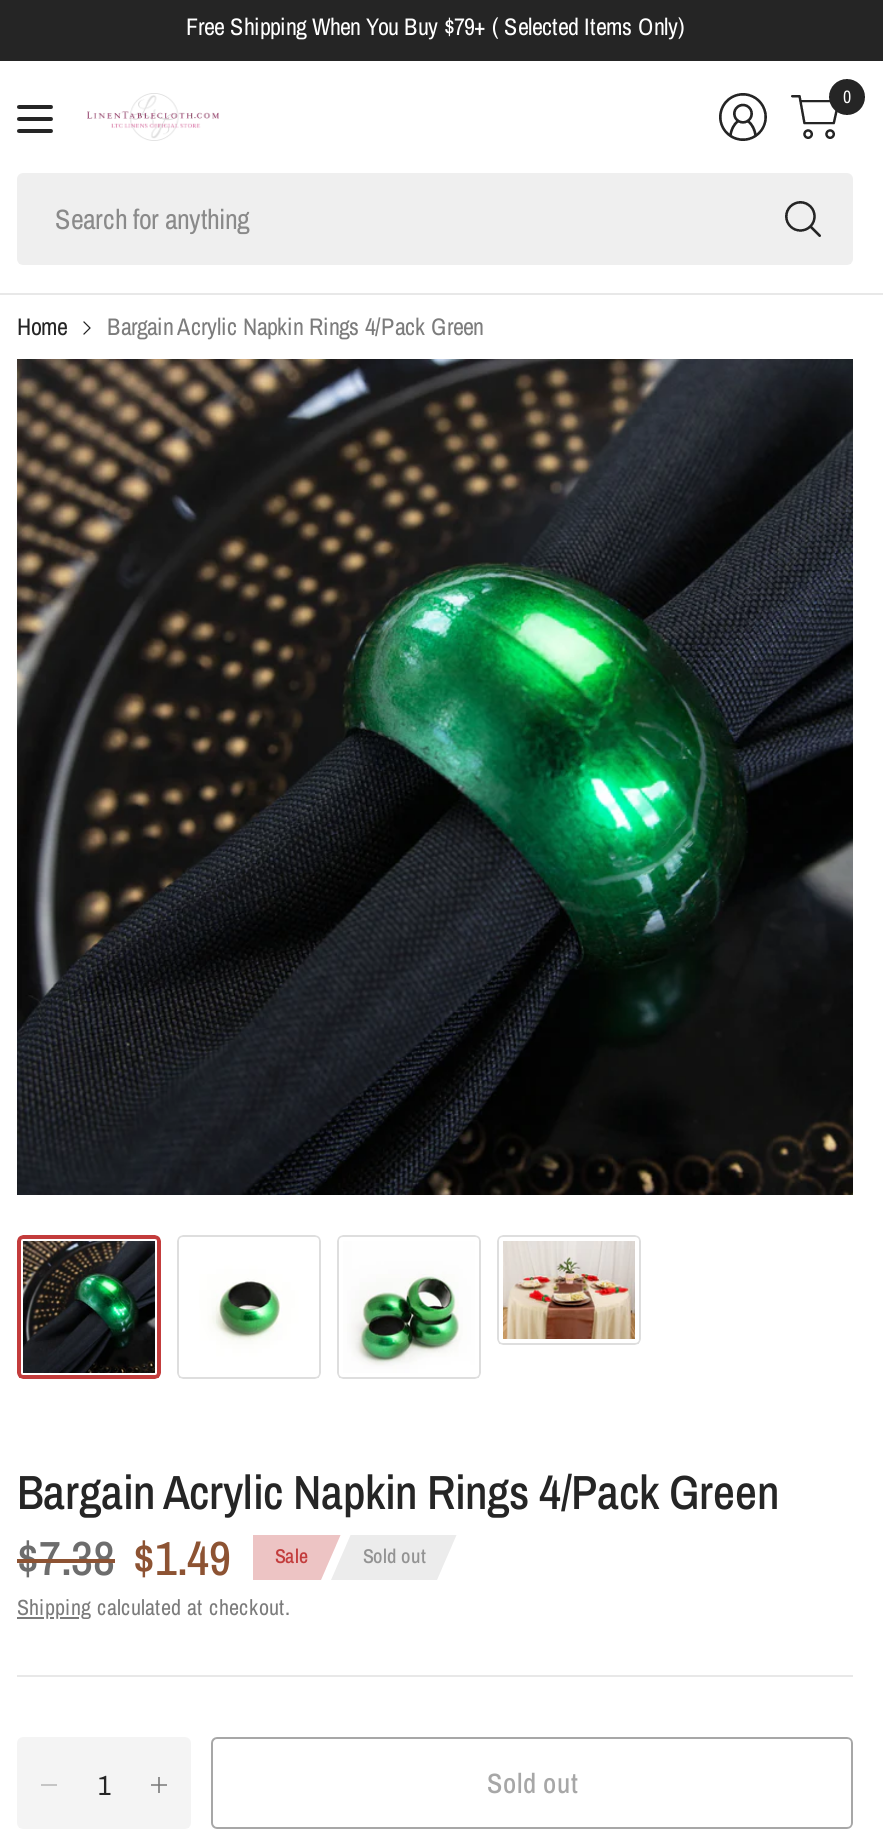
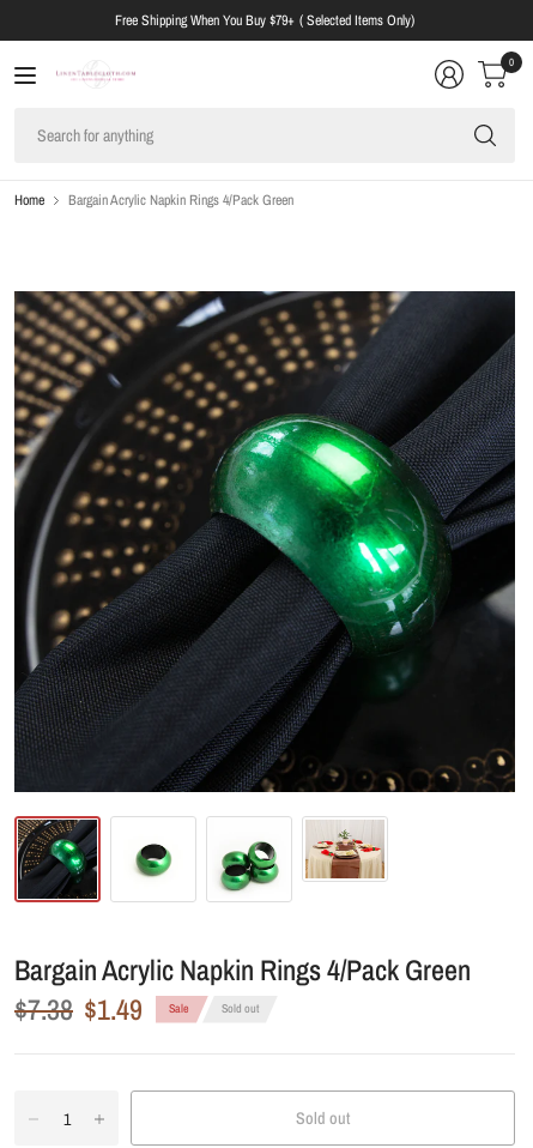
moved down: [image]

moved down: [image]

moved down: Bargain Acrylic Napkin Rings 4/Pack Green | $7.38 $1.49 | Sale | Sold out

- Shipping calculated at checkout.
